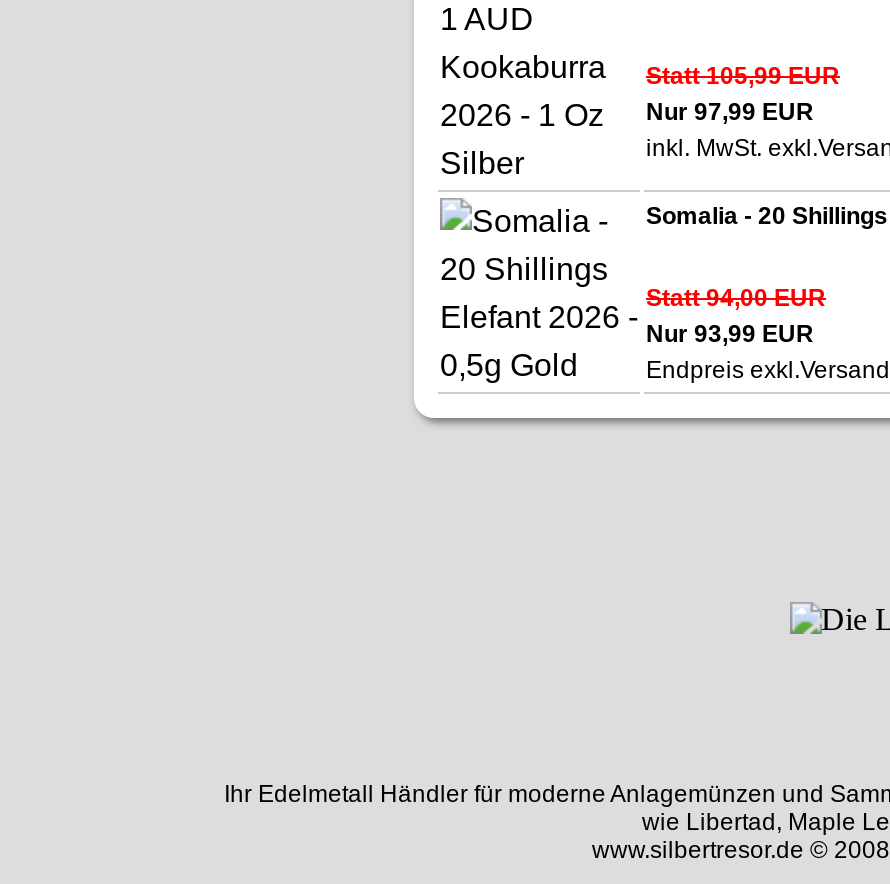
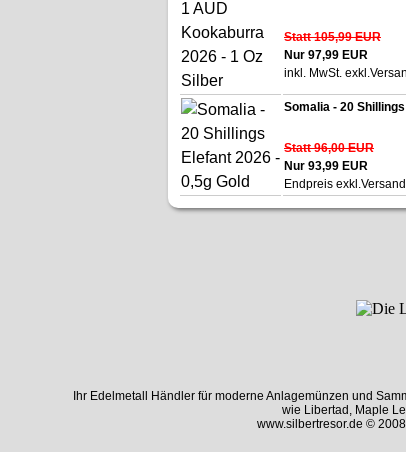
- Statt 94,00 EUR
+ Statt 96,00 EUR
